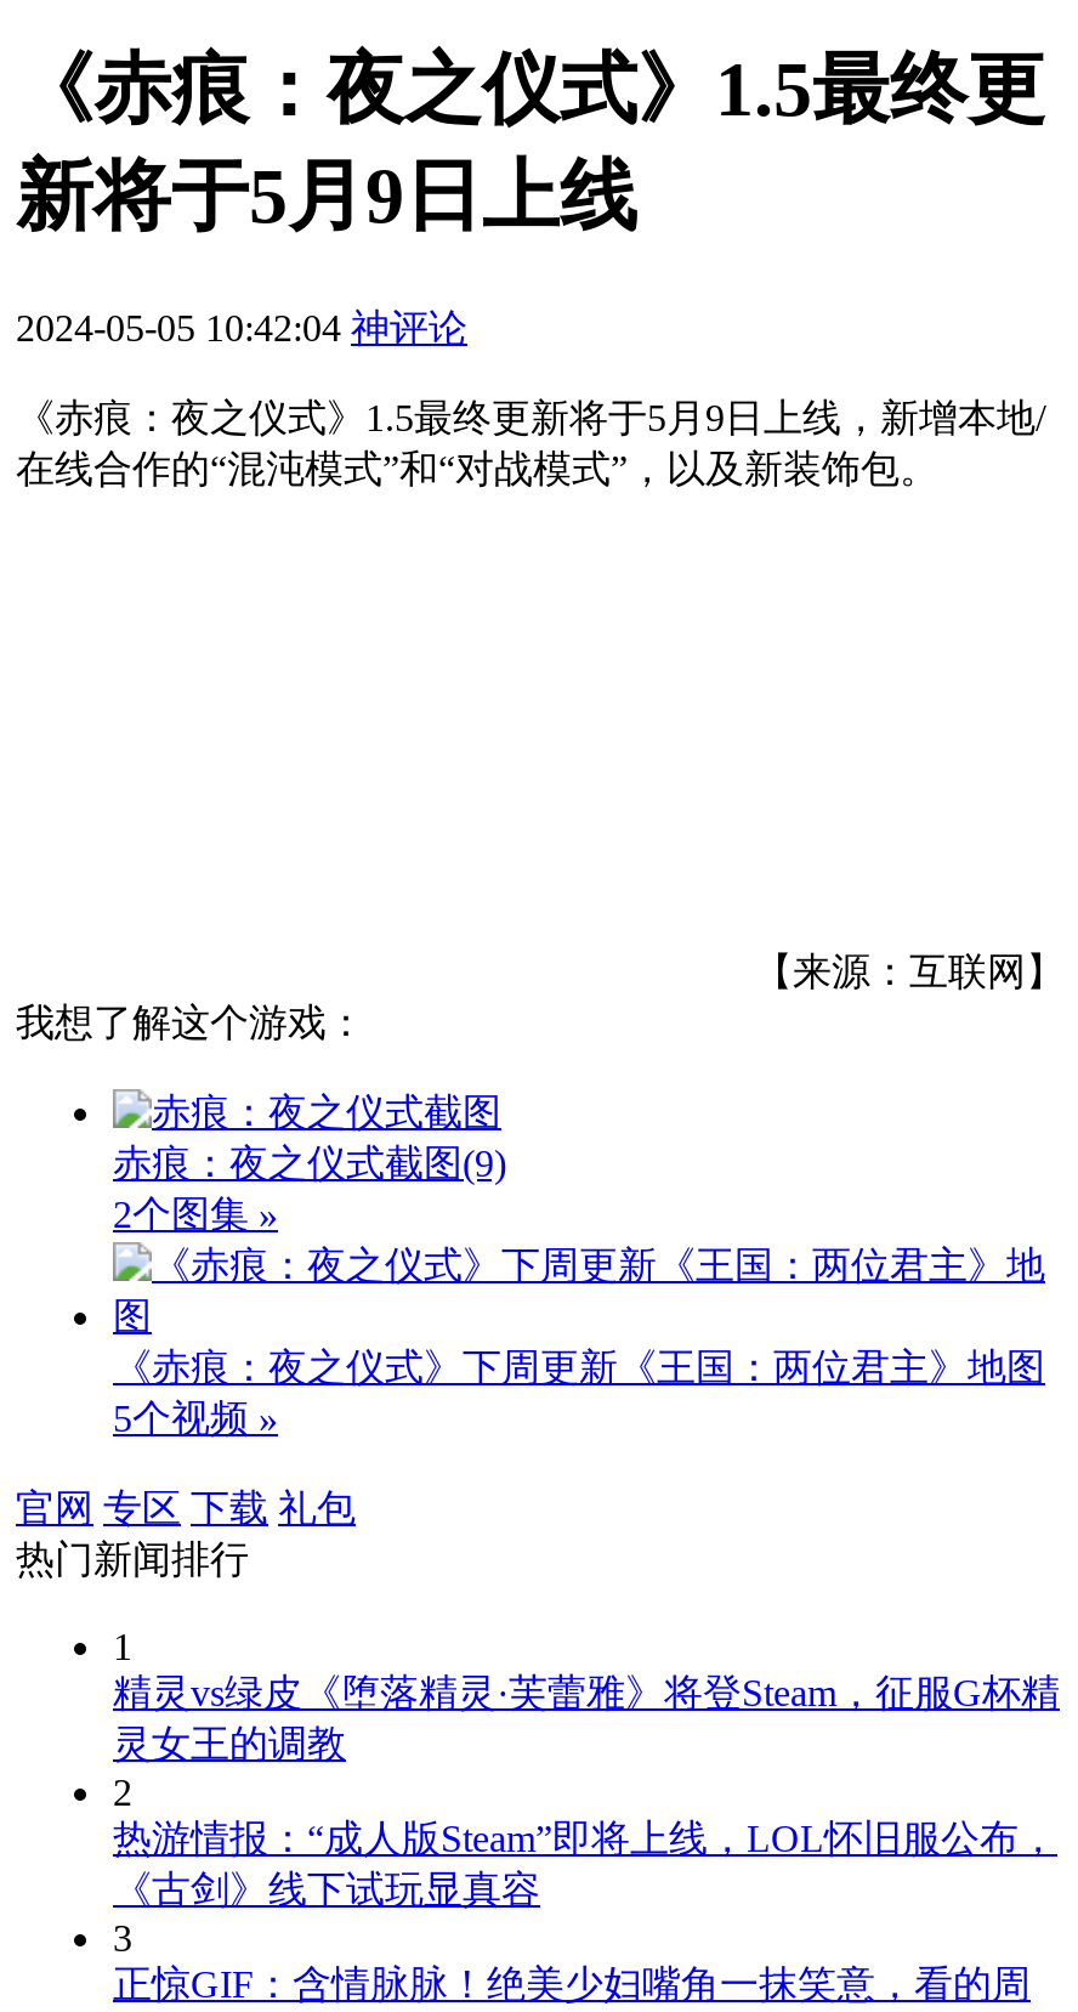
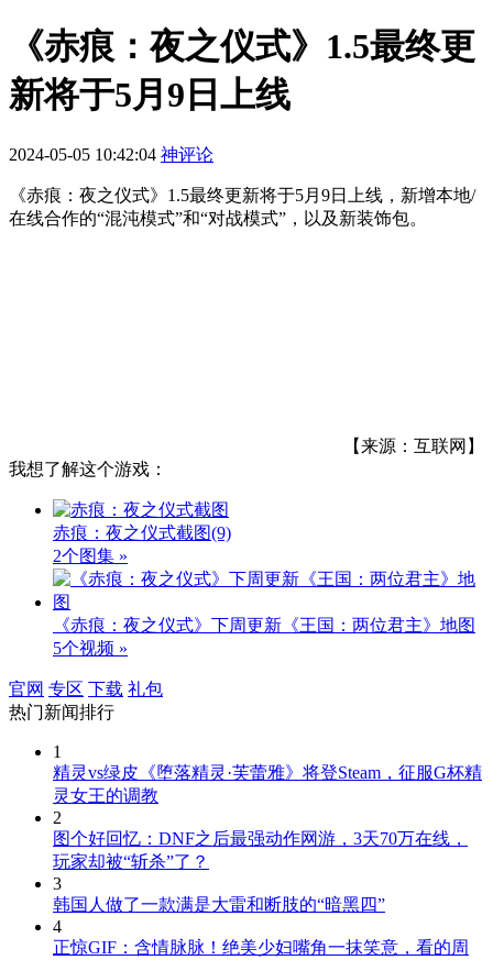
- 热游情报：“成人版Steam”即将上线，LOL怀旧服公布，
- 《古剑》线下试玩显真容
+ 图个好回忆：DNF之后最强动作网游，3天70万在线，
+ 玩家却被“斩杀”了？

+ 韩国人做了一款满是大雷和断肢的“暗黑四”
+ 4
